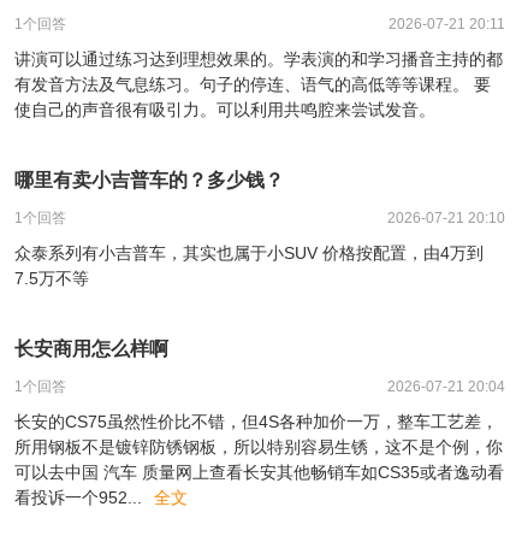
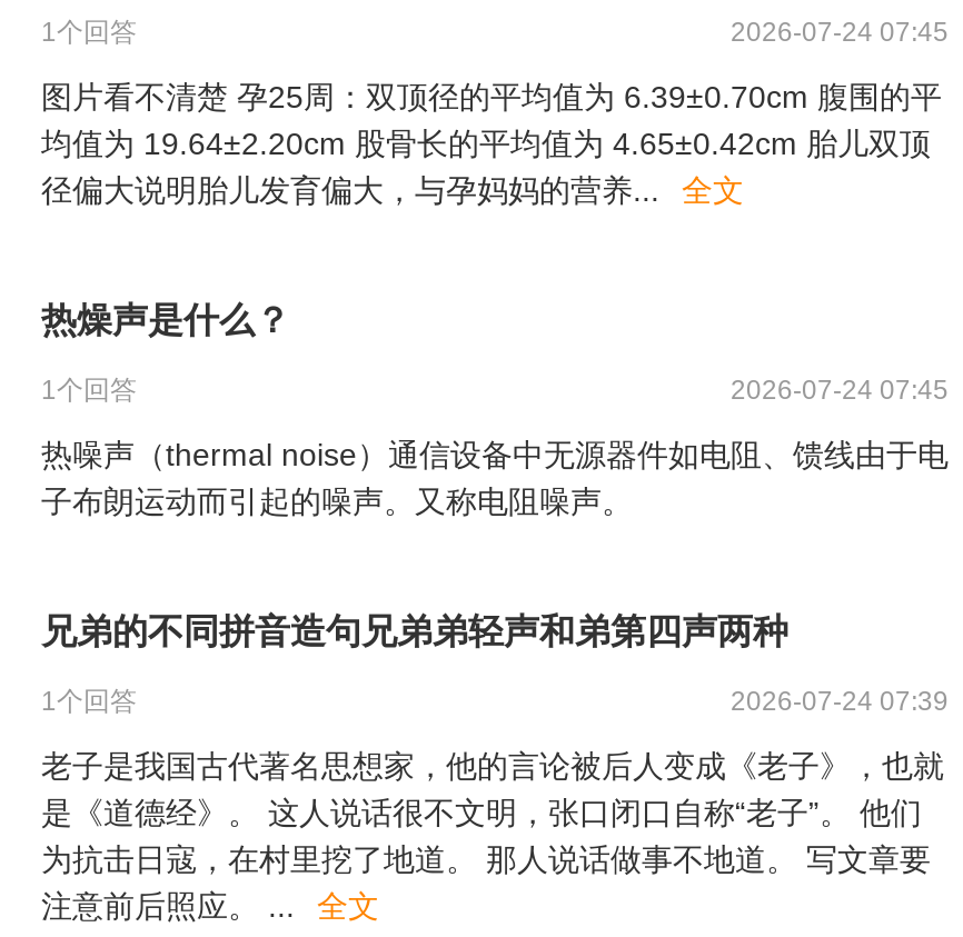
- 2026-07-21 20:11
+ 2026-07-24 07:45

- 讲演可以通过练习达到理想效果的。学表演的和学习播音主持的都
- 有发音方法及气息练习。句子的停连、语气的高低等等课程。 要
- 使自己的声音很有吸引力。可以利用共鸣腔来尝试发音。
+ 图片看不清楚 孕25周：双顶径的平均值为 6.39±0.70cm 腹围的平
+ 均值为 19.64±2.20cm 股骨长的平均值为 4.65±0.42cm 胎儿双顶
+ 径偏大说明胎儿发育偏大，与孕妈妈的营养...
+ 全文

- 哪里有卖小吉普车的？多少钱？
+ 热燥声是什么？

- 2026-07-21 20:10
+ 2026-07-24 07:45

- 众泰系列有小吉普车，其实也属于小SUV 价格按配置，由4万到
- 7.5万不等
+ 热噪声（thermal noise）通信设备中无源器件如电阻、馈线由于电
+ 子布朗运动而引起的噪声。又称电阻噪声。

- 长安商用怎么样啊
+ 兄弟的不同拼音造句兄弟弟轻声和弟第四声两种

- 2026-07-21 20:04
+ 2026-07-24 07:39

- 长安的CS75虽然性价比不错，但4S各种加价一万，整车工艺差，
- 所用钢板不是镀锌防锈钢板，所以特别容易生锈，这不是个例，你
- 可以去中国 汽车 质量网上查看长安其他畅销车如CS35或者逸动看
- 看投诉一个952...
+ 老子是我国古代著名思想家，他的言论被后人变成《老子》，也就
+ 是《道德经》。 这人说话很不文明，张口闭口自称“老子”。 他们
+ 为抗击日寇，在村里挖了地道。 那人说话做事不地道。 写文章要
+ 注意前后照应。...
